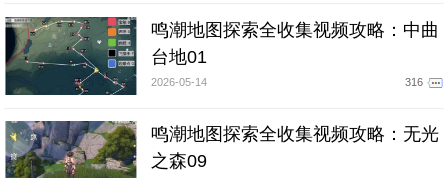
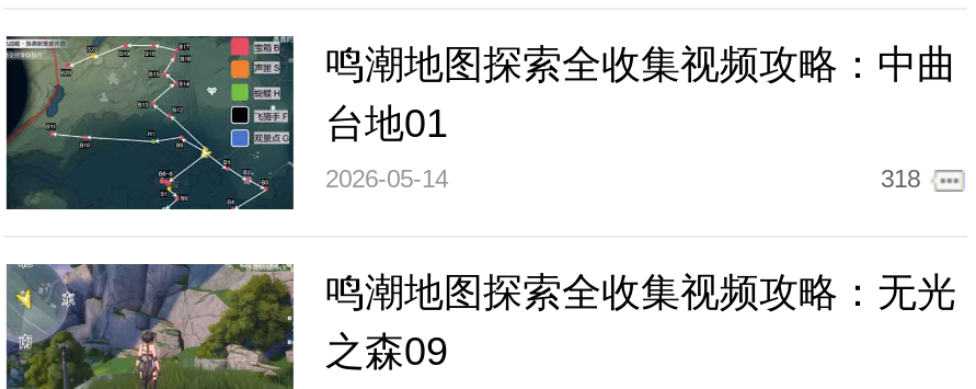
- 316
+ 318
